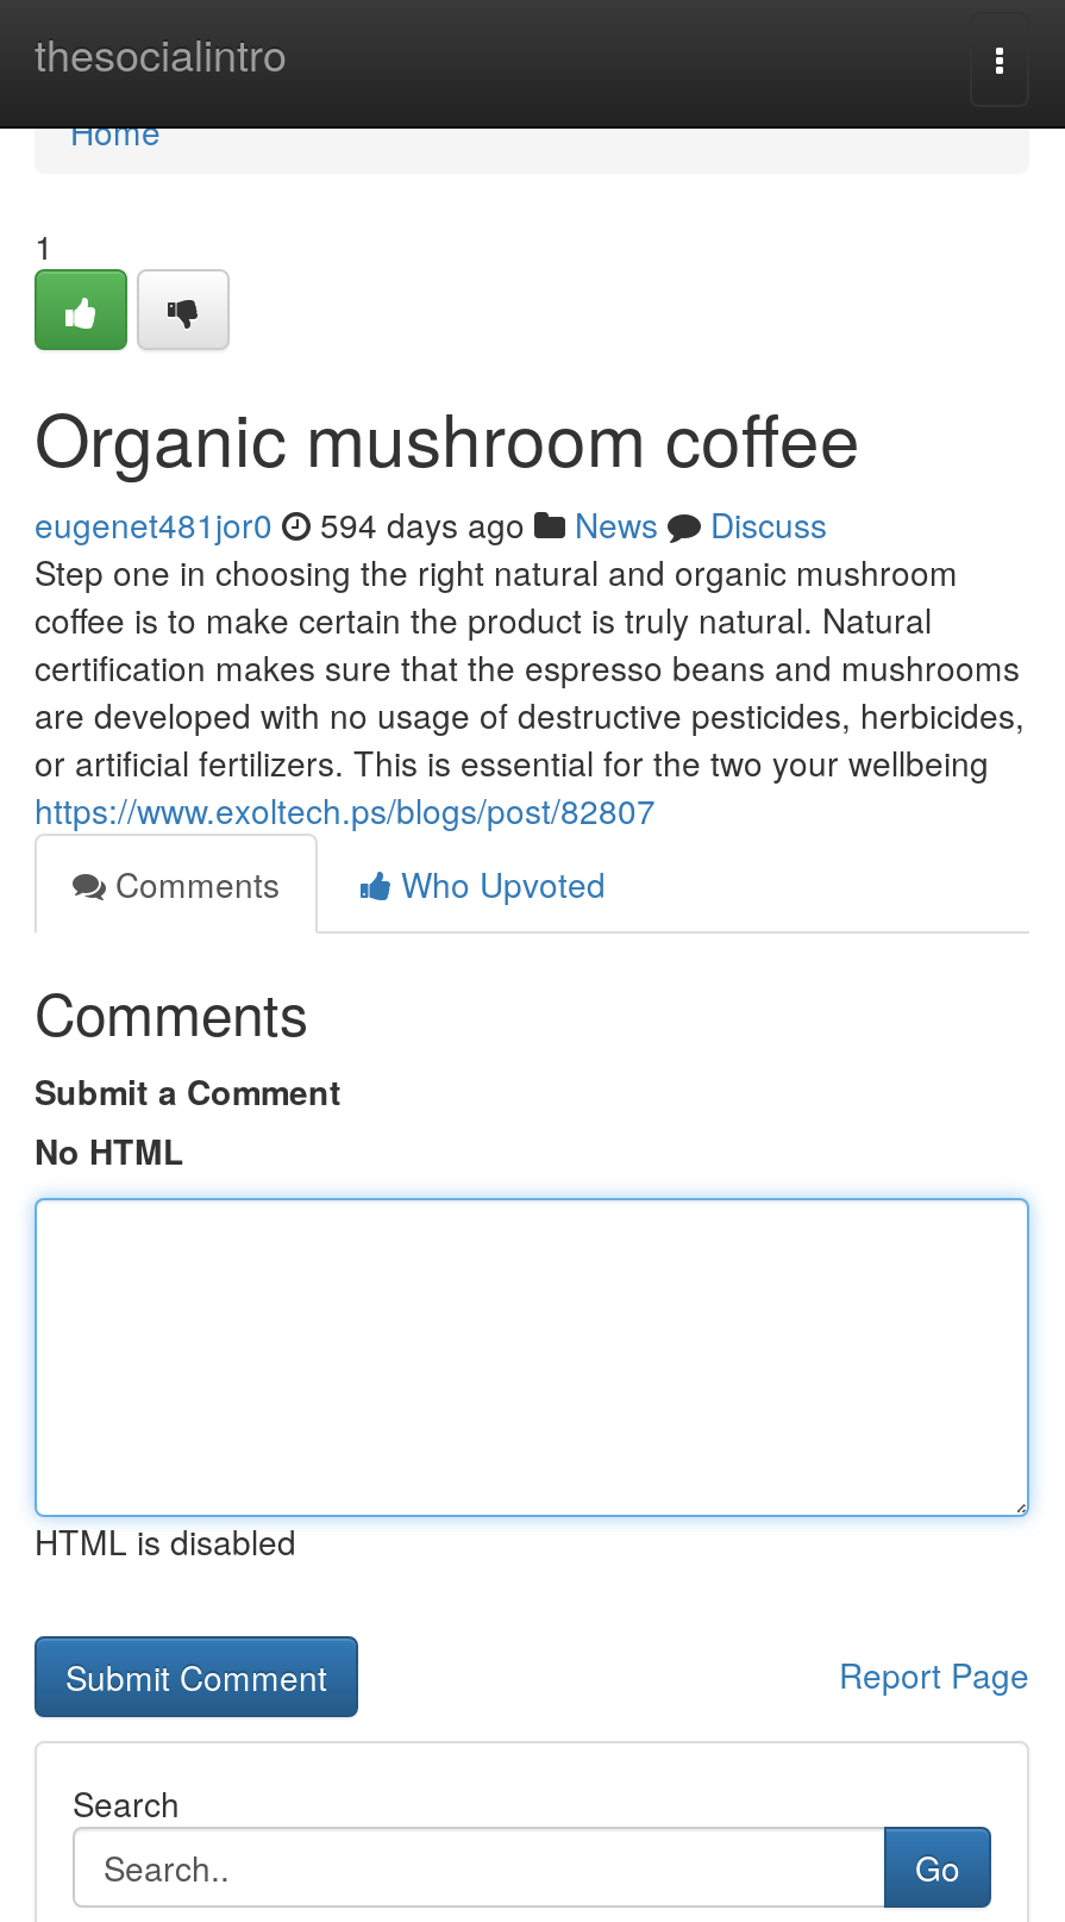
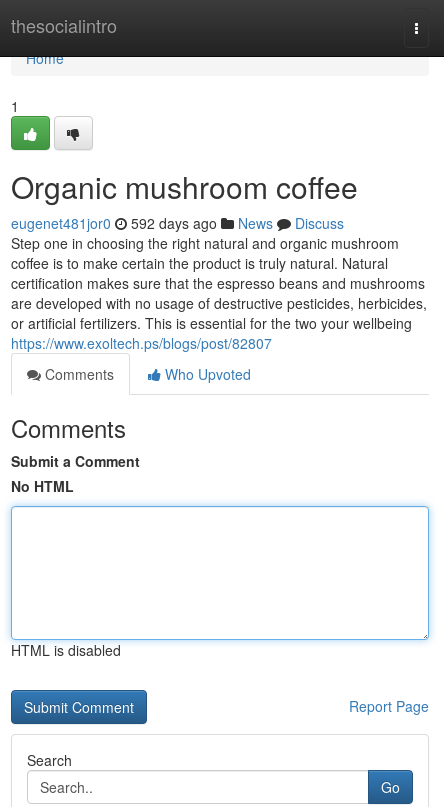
- eugenet481jor0 594 days ago News Discuss
+ eugenet481jor0 592 days ago News Discuss
